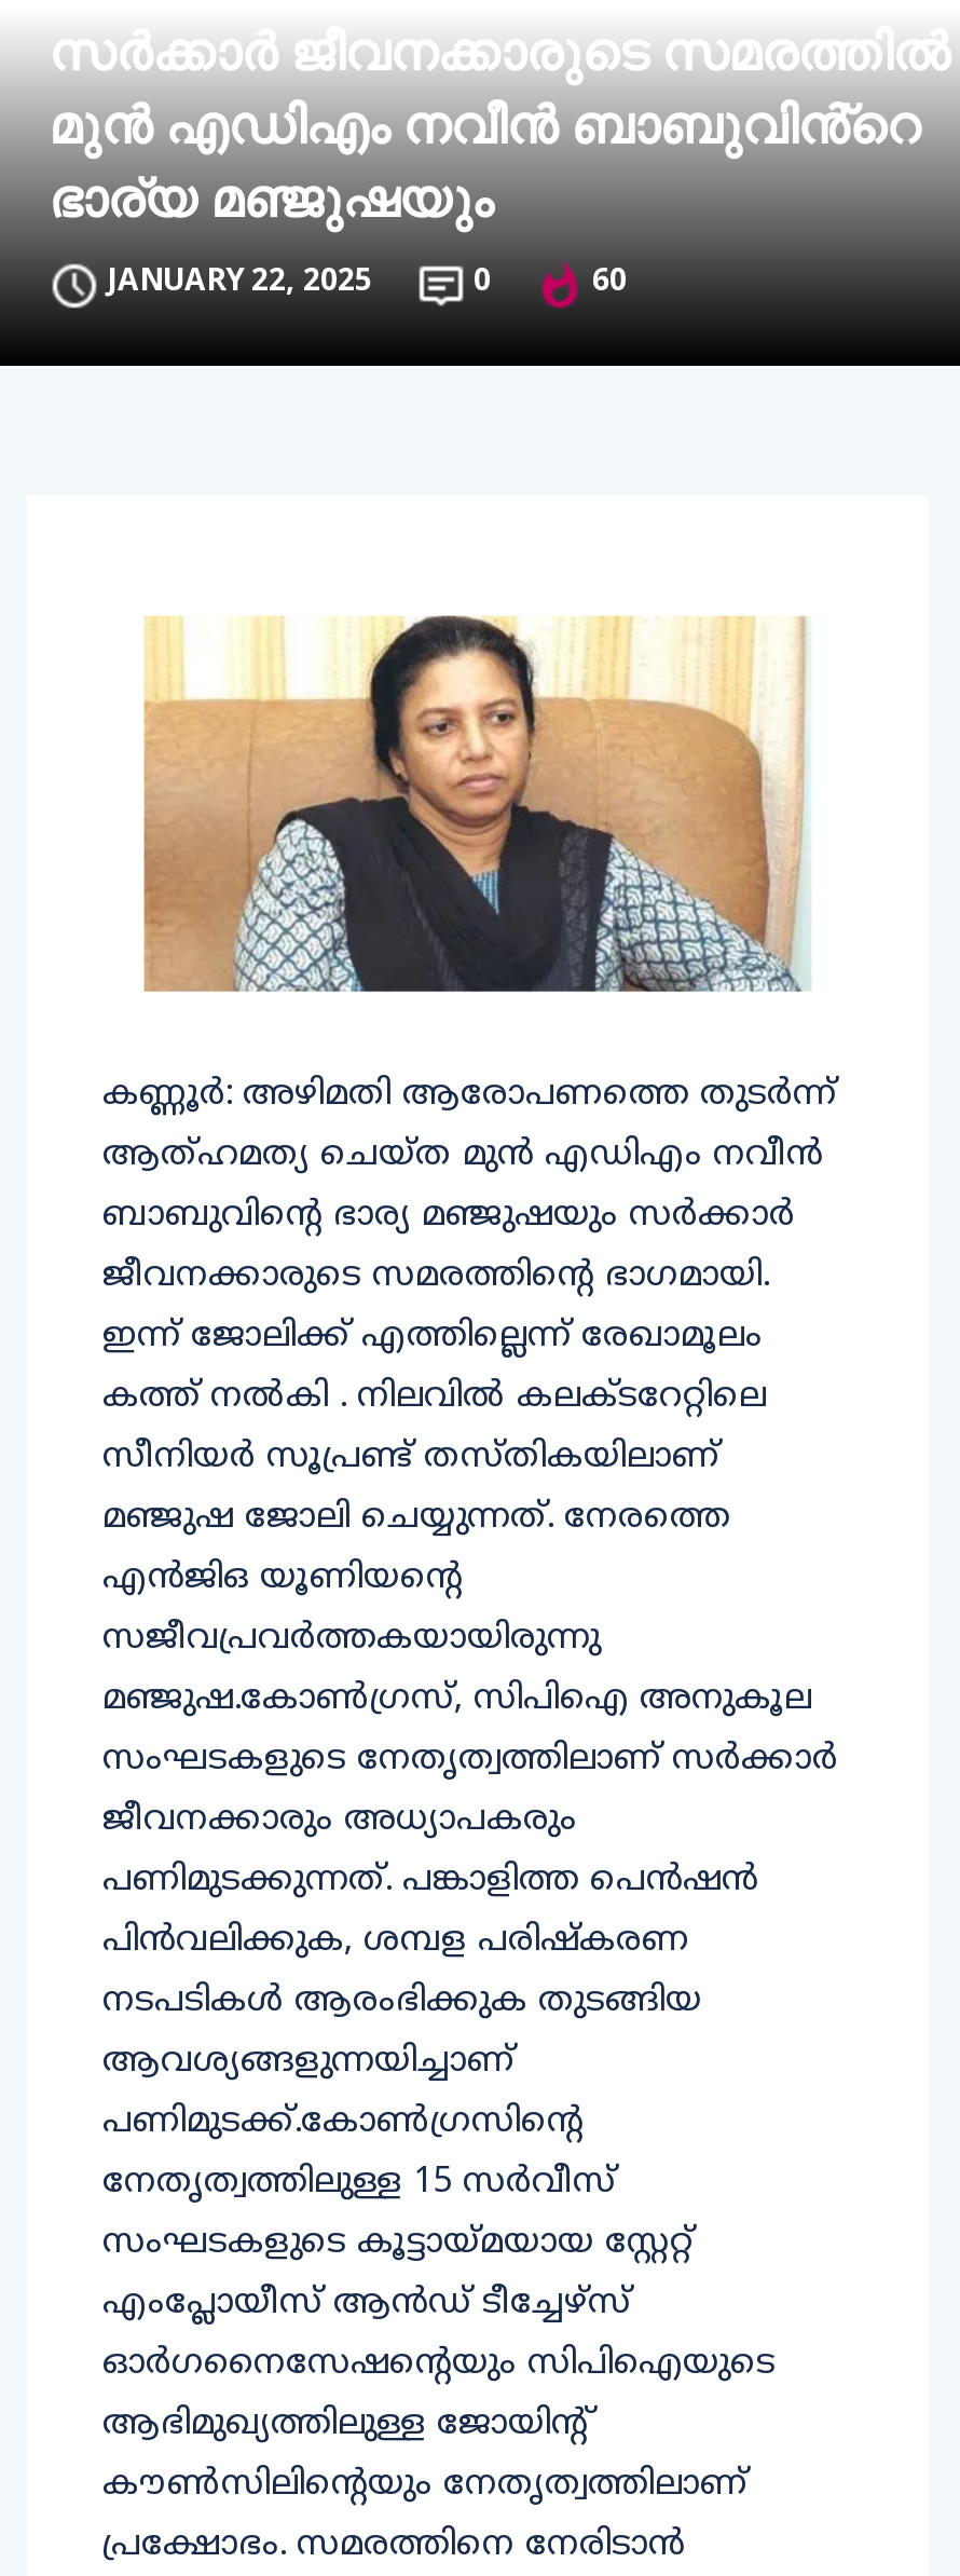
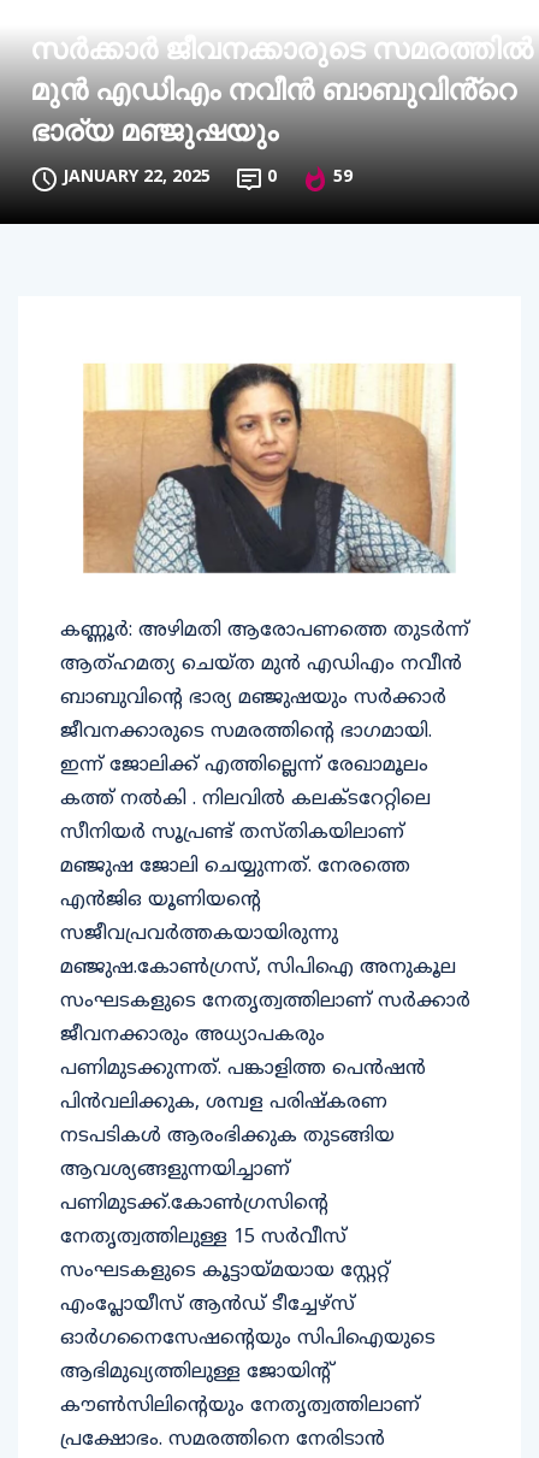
- 60
+ 59
